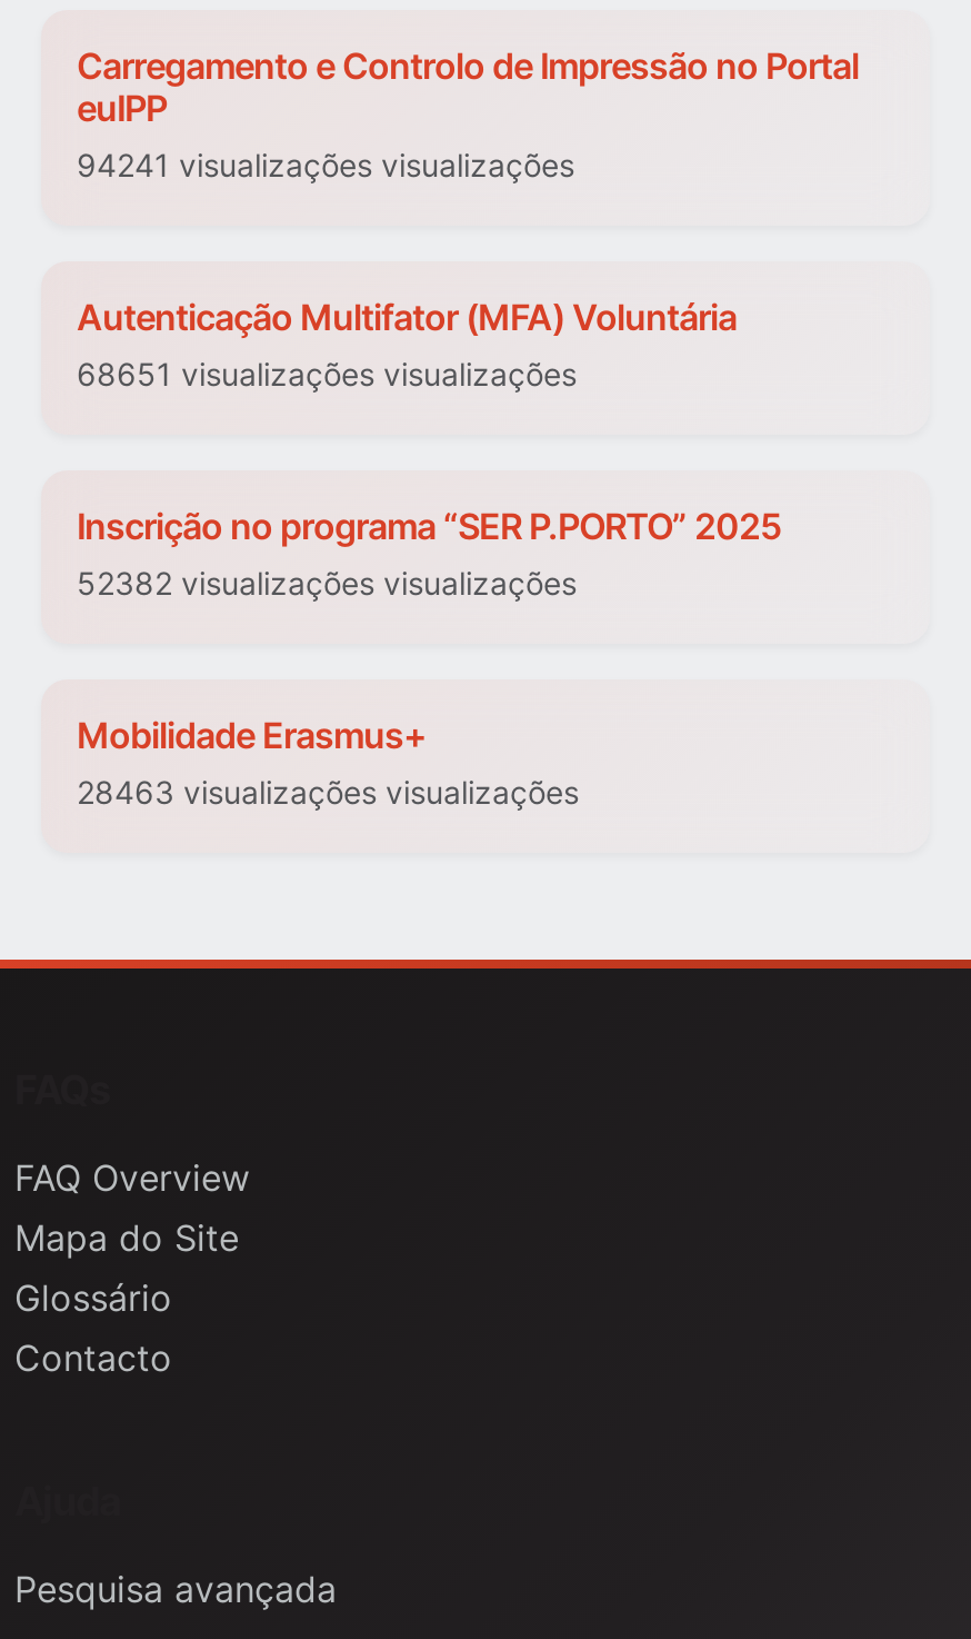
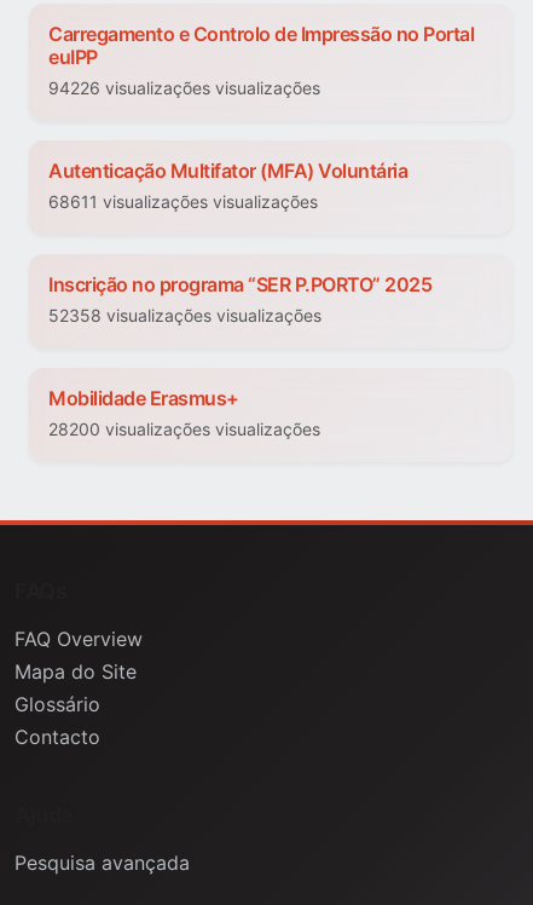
- 94241 visualizações visualizações
+ 94226 visualizações visualizações

- 68651 visualizações visualizações
+ 68611 visualizações visualizações

- 52382 visualizações visualizações
+ 52358 visualizações visualizações

- 28463 visualizações visualizações
+ 28200 visualizações visualizações
